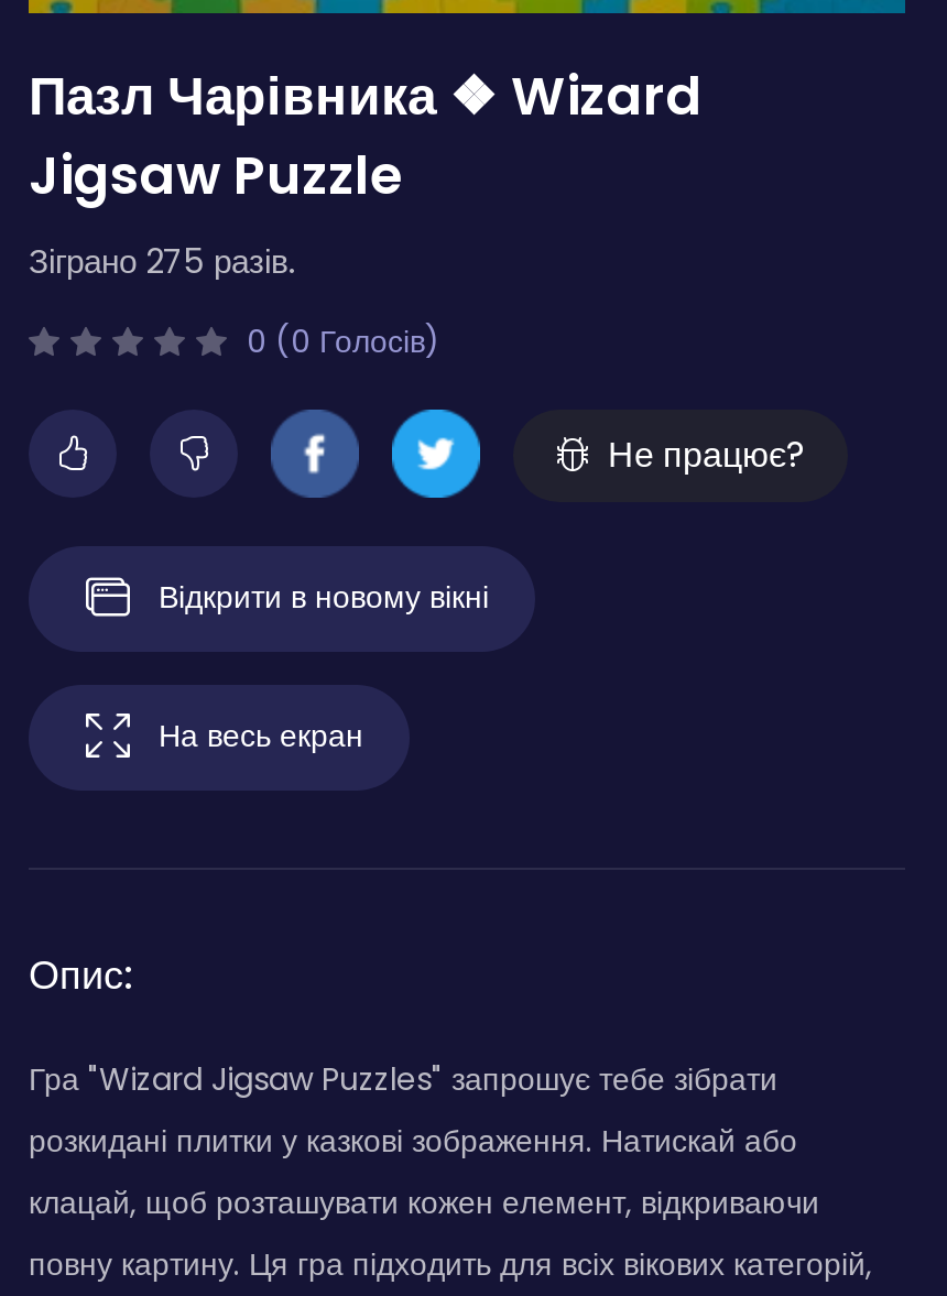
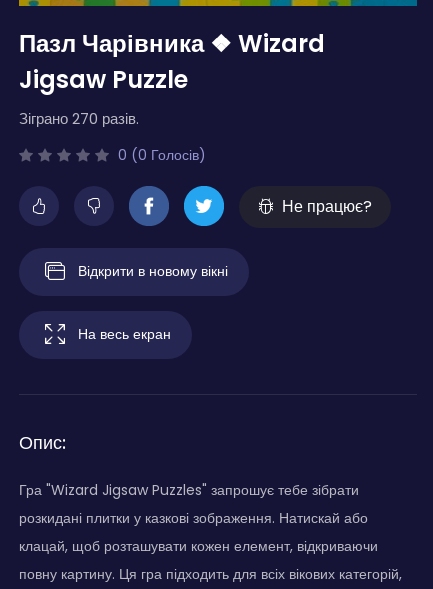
- Зіграно 275 разів.
+ Зіграно 270 разів.
